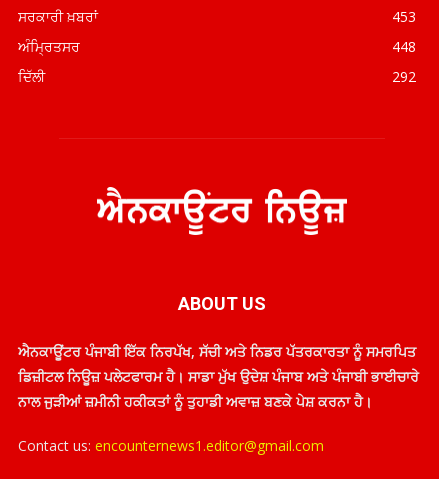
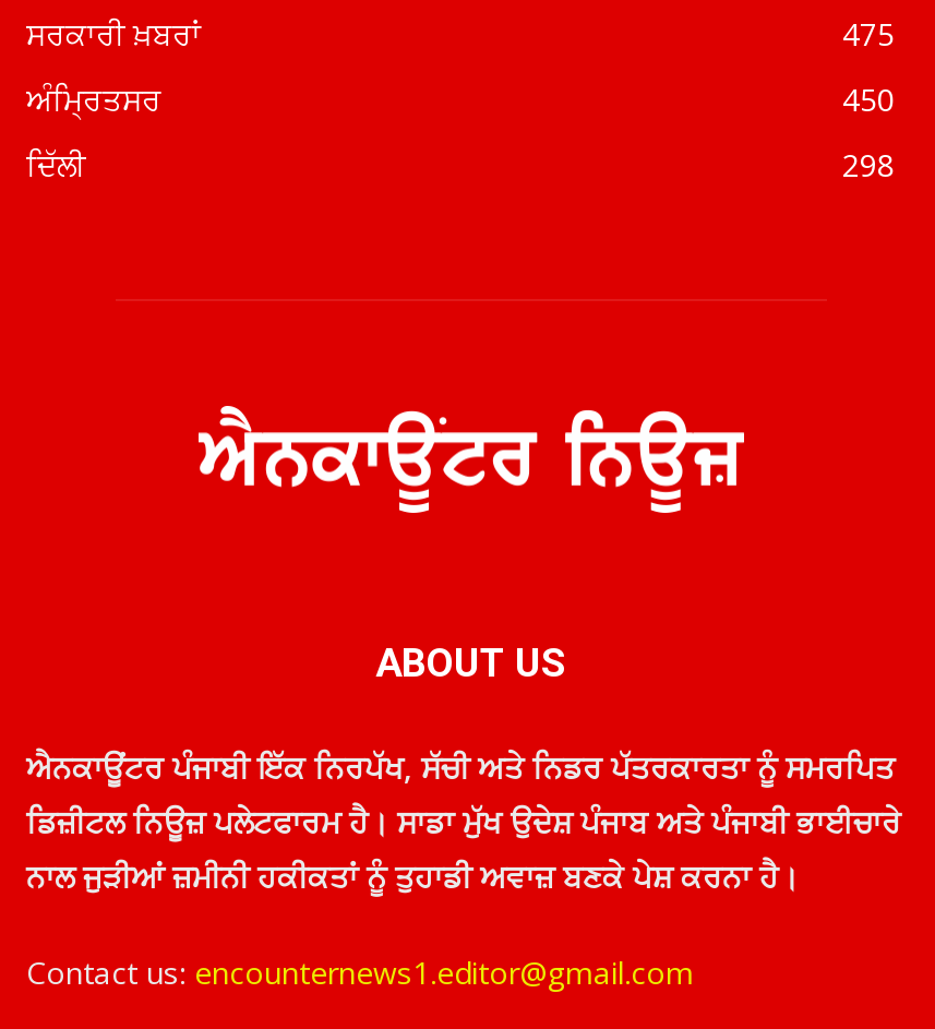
- 453
+ 475

- 448
+ 450

- 292
+ 298
